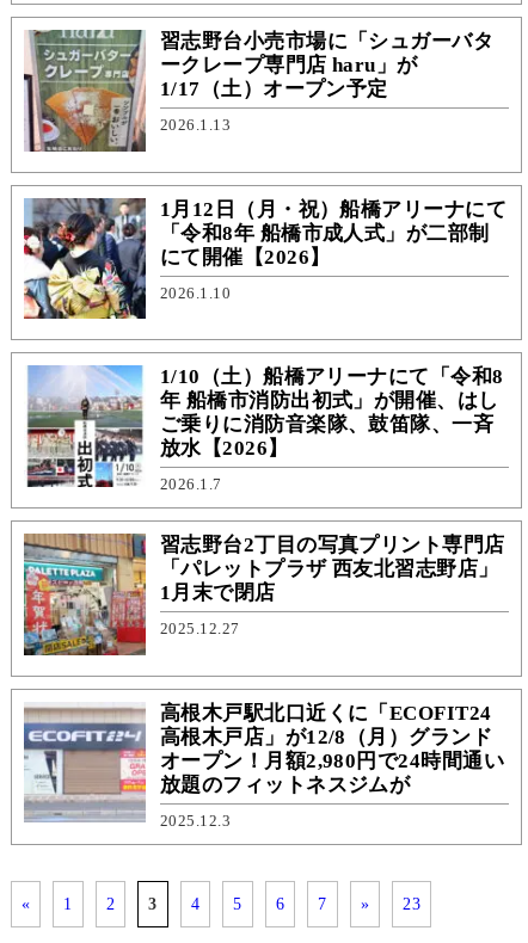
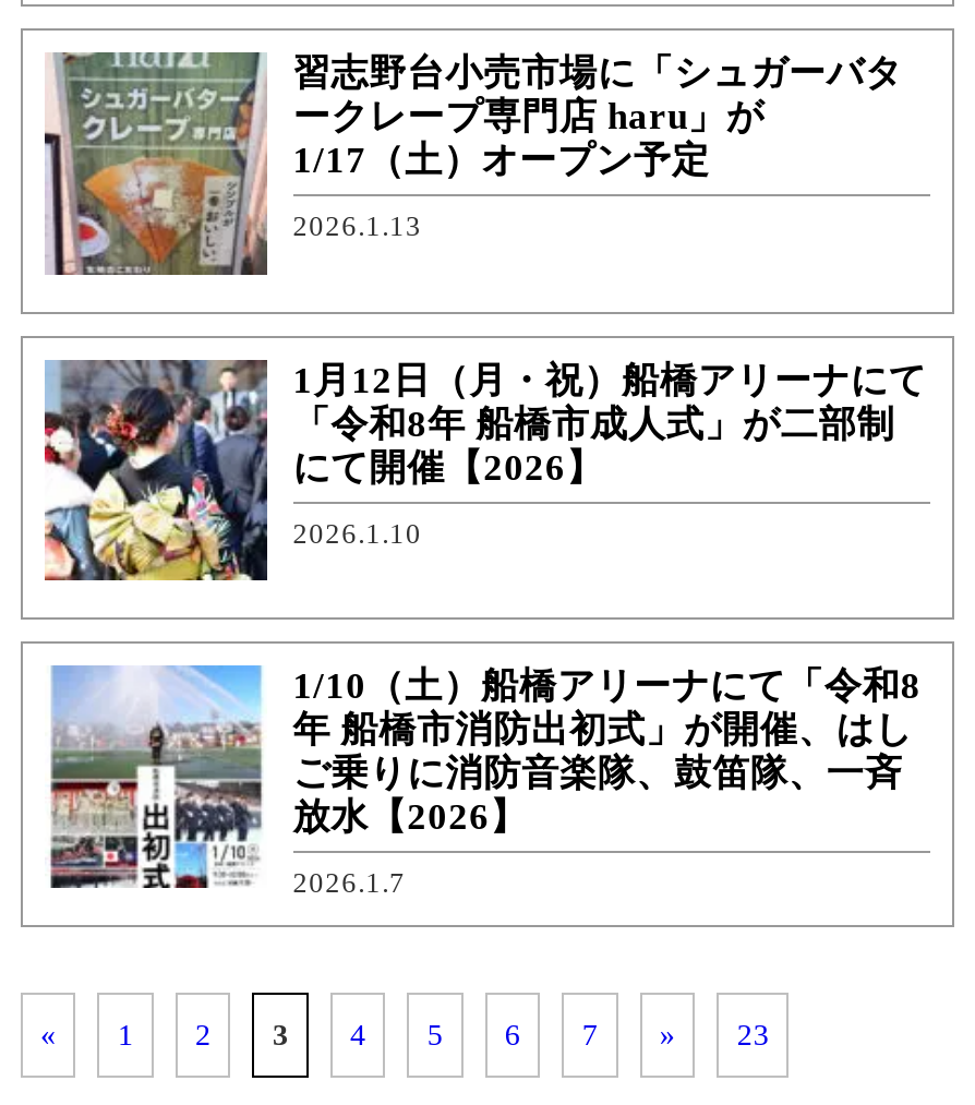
- [image]
- 習志野台2丁目の写真プリント専門店
- 「パレットプラザ 西友北習志野店」
- 1月末で閉店
- 2025.12.27

- [image]
- 高根木戸駅北口近くに「ECOFIT24
- 高根木戸店」が12/8（月）グランド
- オープン！月額2,980円で24時間通い
- 放題のフィットネスジムが
- 2025.12.3
